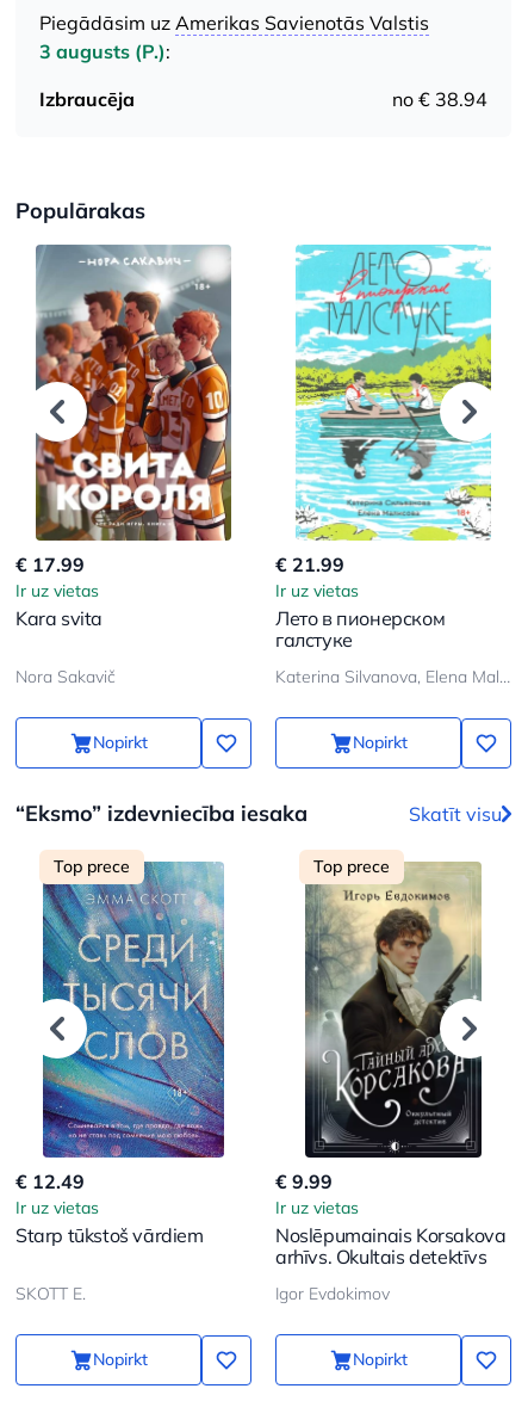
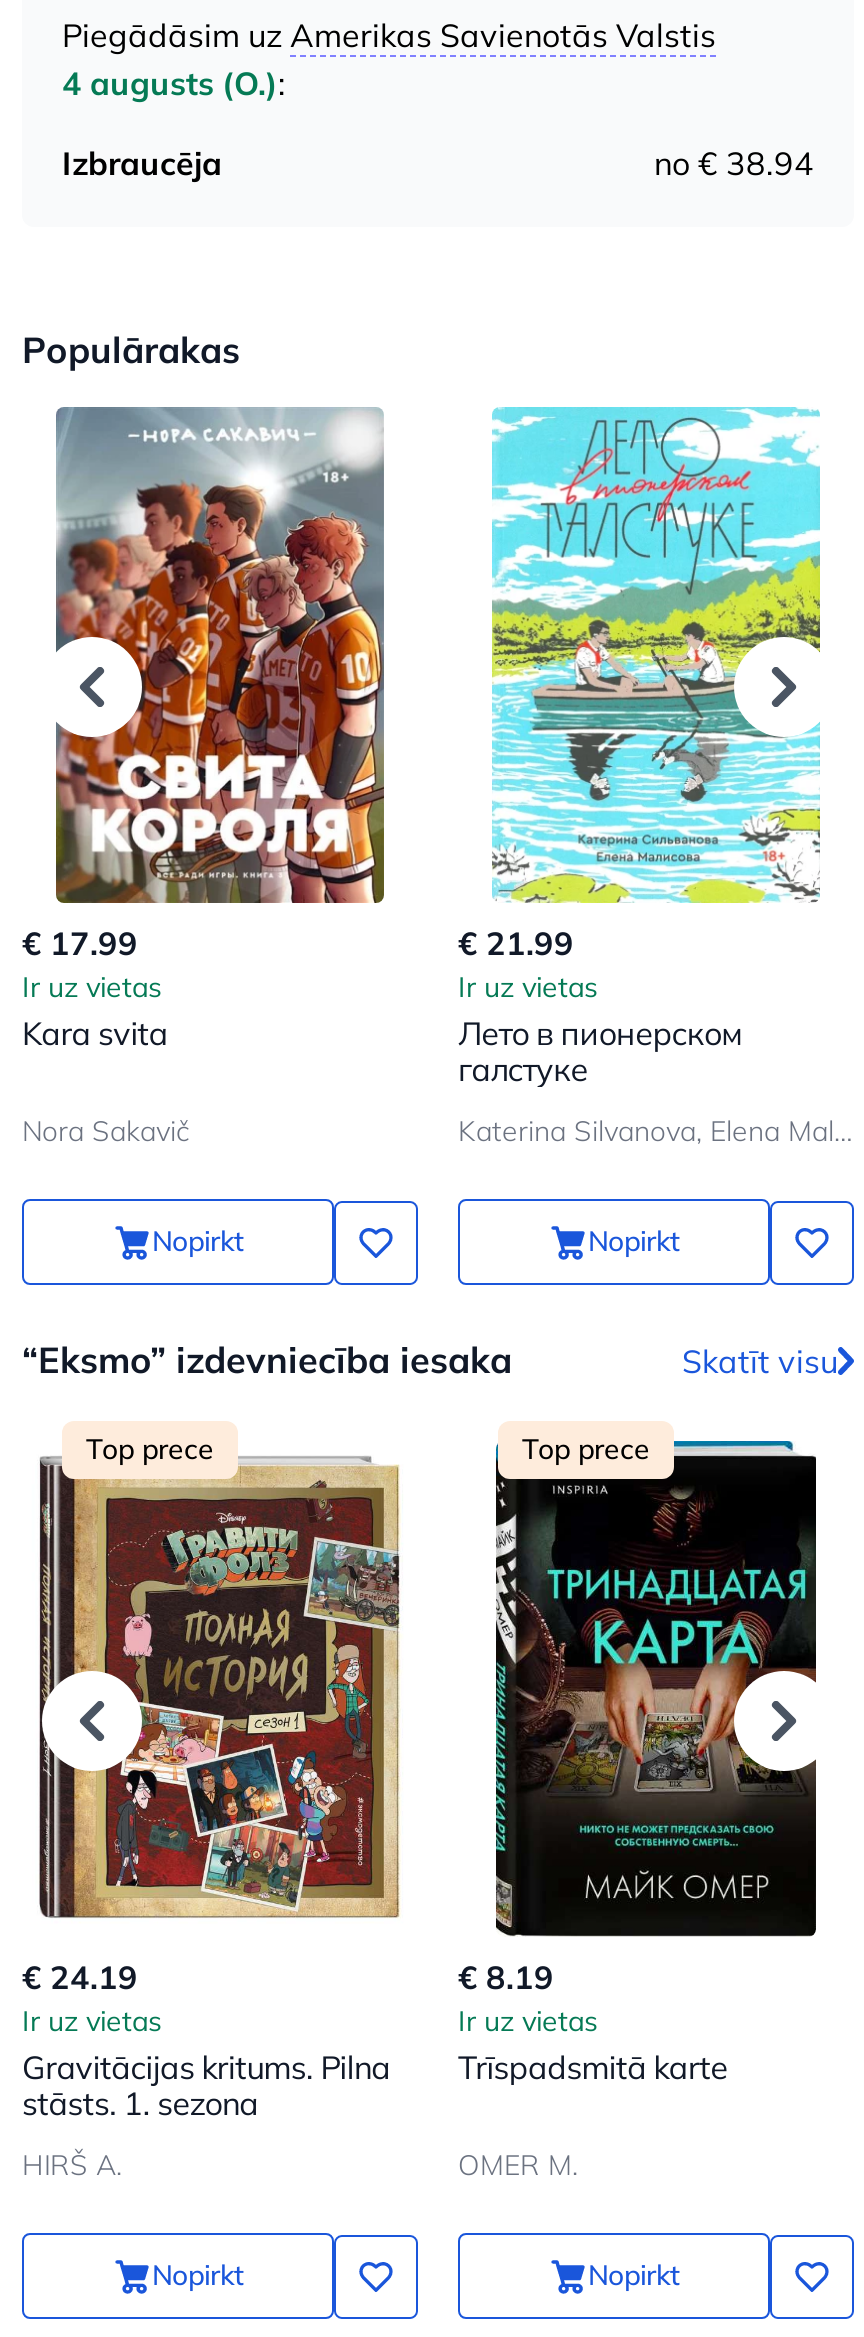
- 3 augusts (P.):
+ 4 augusts (O.):

- [image]
- € 12.49
+ [image]
+ € 24.19

- [image]
- € 9.99
+ [image]
+ € 8.19

- Starp tūkstoš vārdiem
+ Gravitācijas kritums. Pilna
+ stāsts. 1. sezona

- Noslēpumainais Korsakova
- arhīvs. Okultais detektīvs
+ Trīspadsmitā karte

- SKOTT E.
+ HIRŠ A.

- Igor Evdokimov
+ OMER M.
